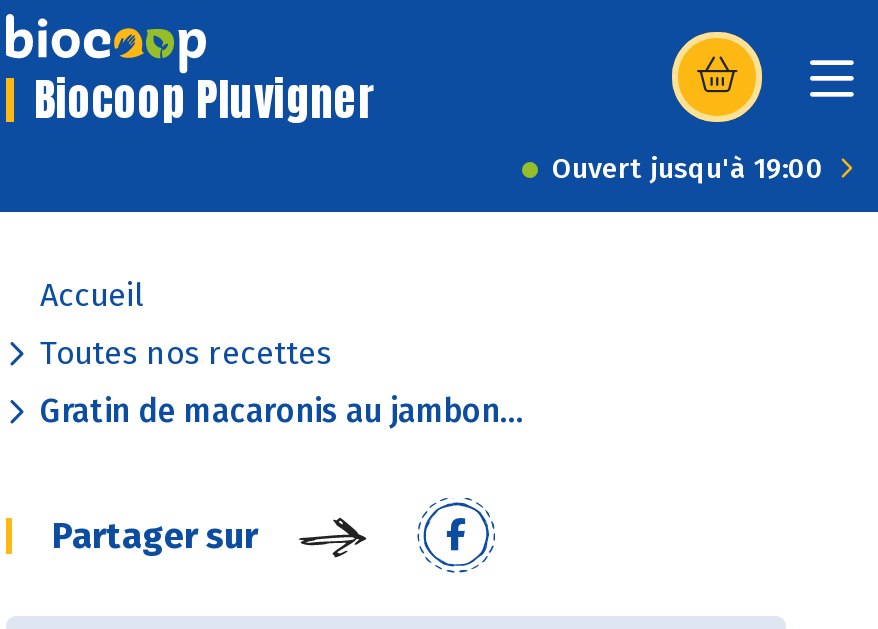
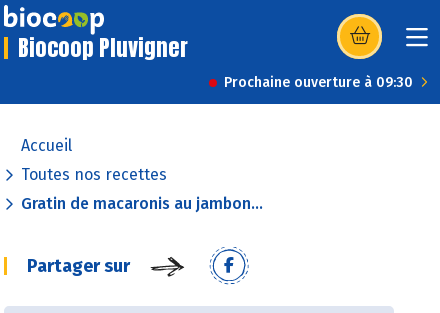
- Ouvert jusqu'à 19:00
+ Prochaine ouverture à 09:30
